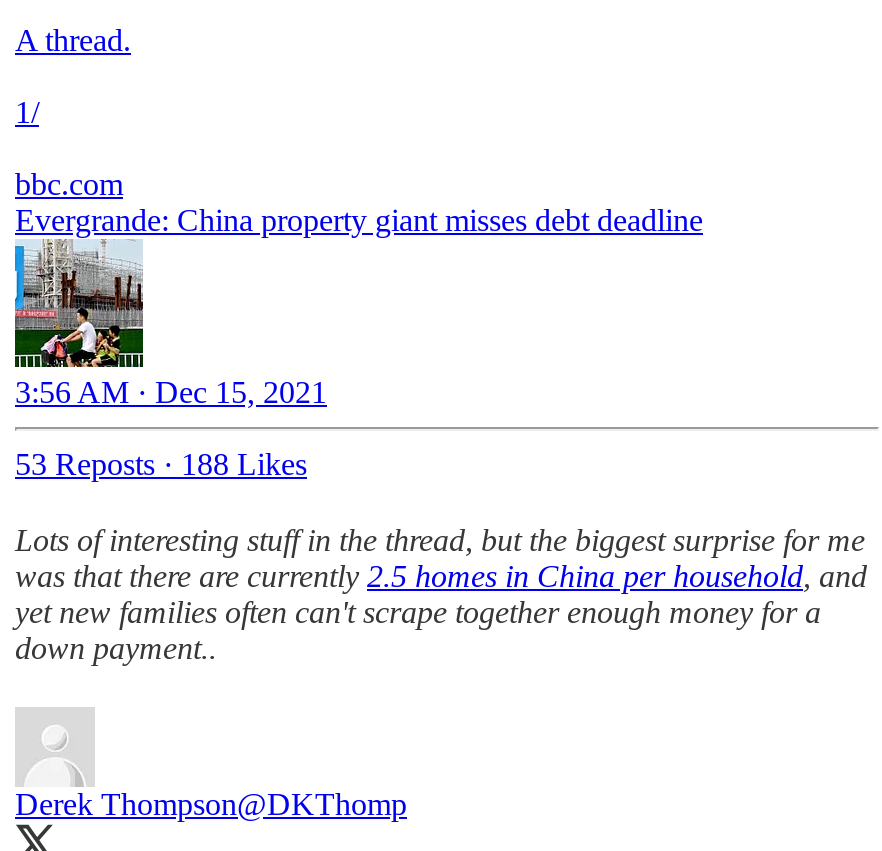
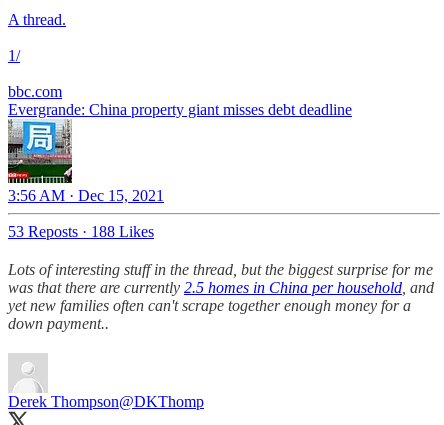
- [image]
+ [image]
